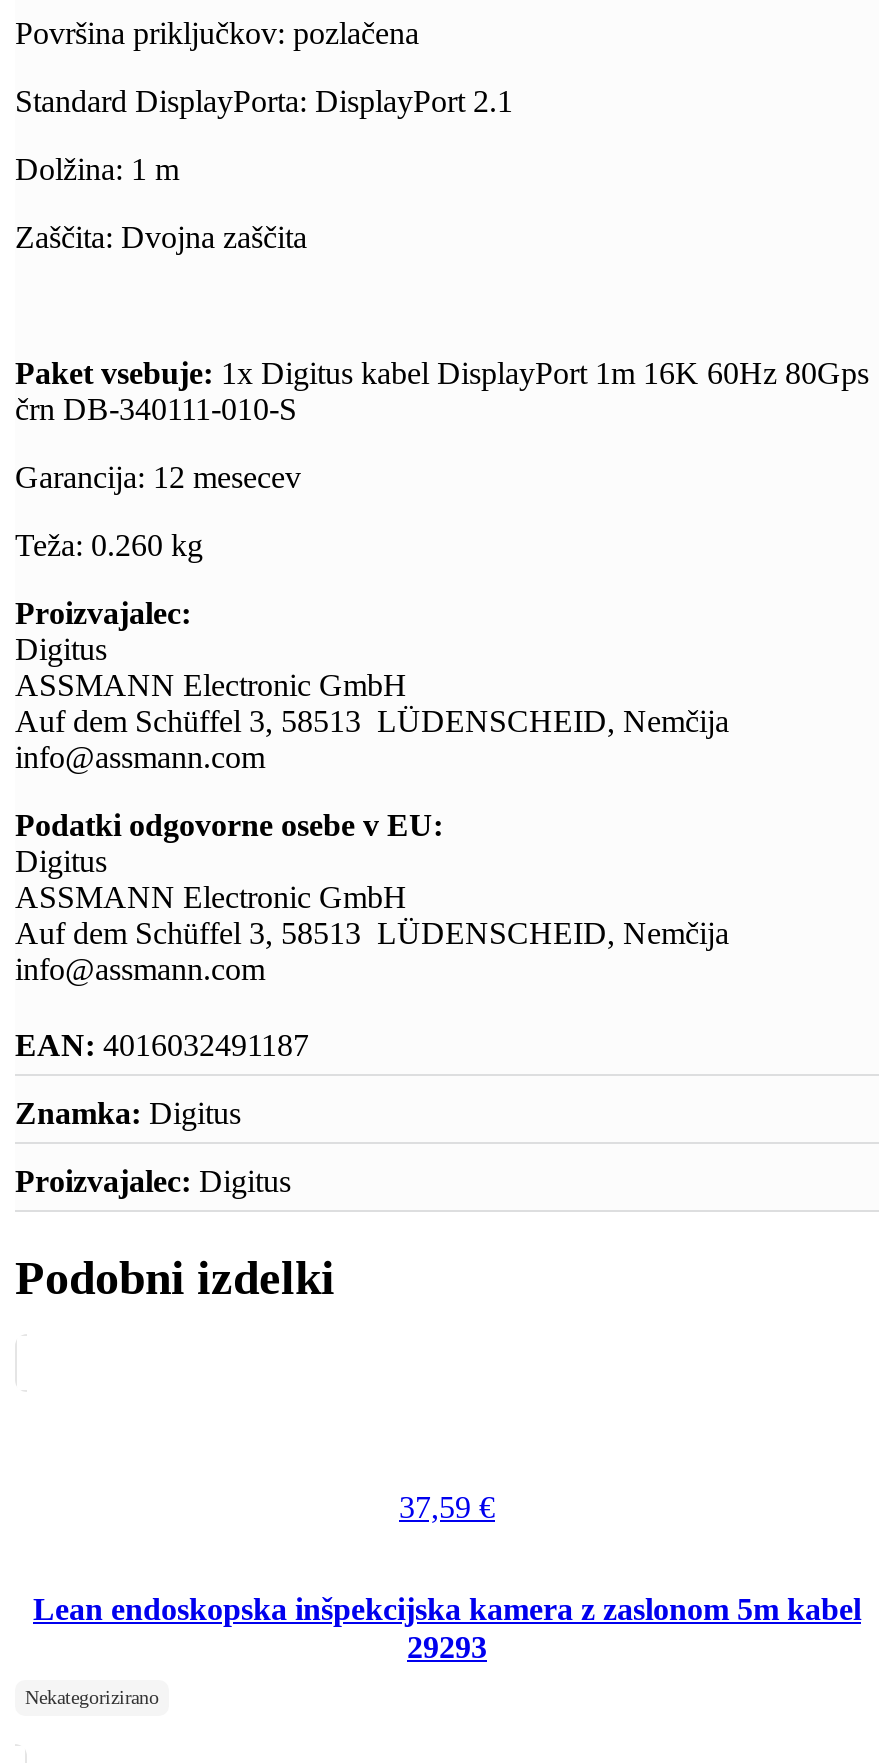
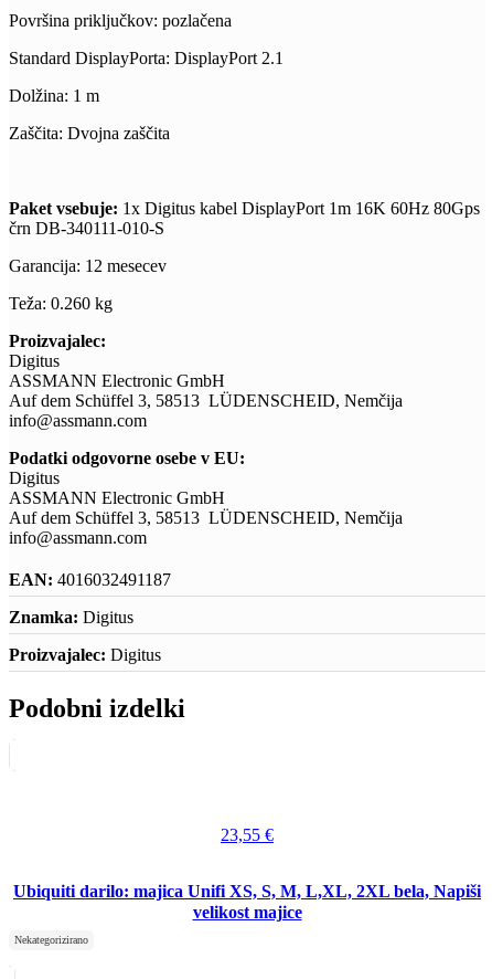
- 37,59 €
+ 23,55 €

- Lean endoskopska inšpekcijska kamera z zaslonom 5m kabel
- 29293
+ Ubiquiti darilo: majica Unifi XS, S, M, L,XL, 2XL bela, Napiši
+ velikost majice
